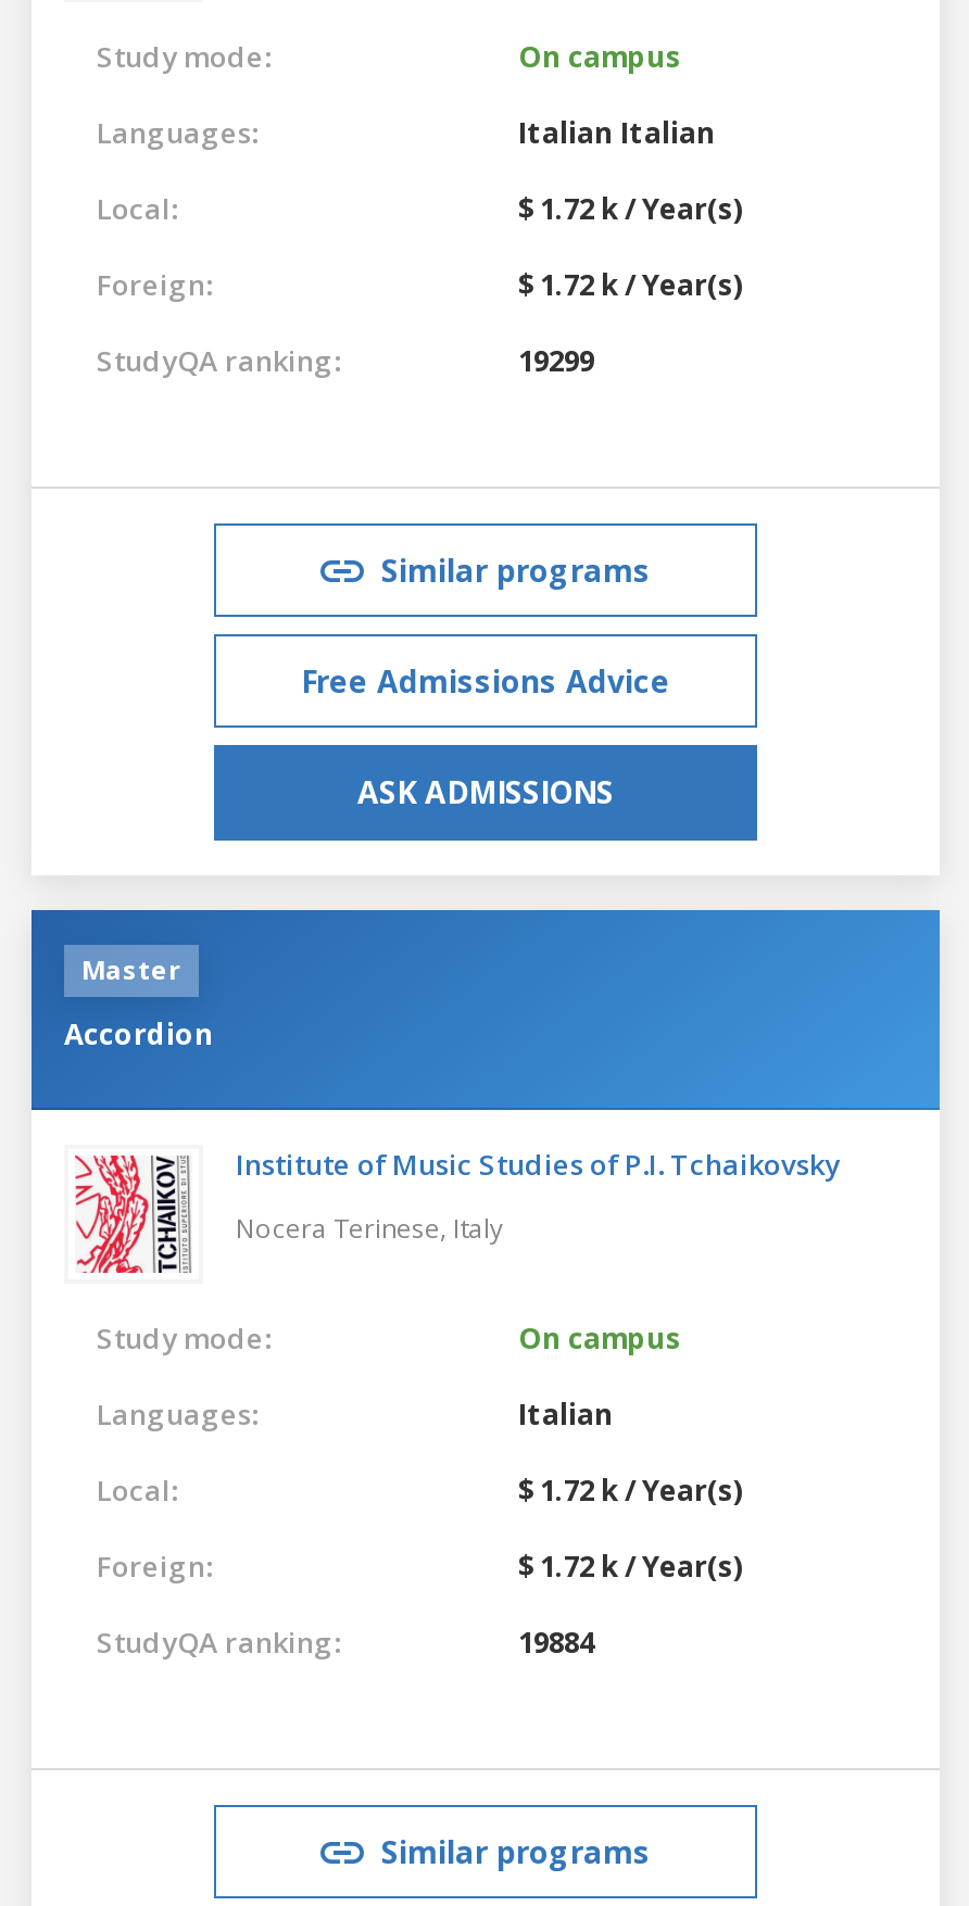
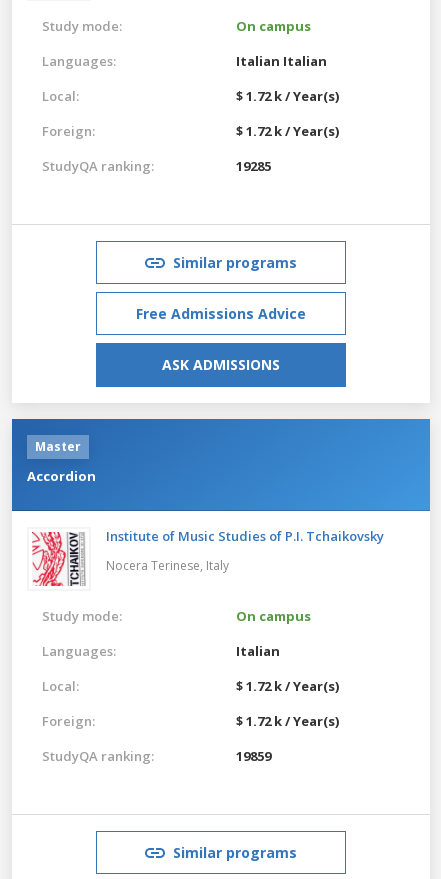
- 19299
+ 19285

- 19884
+ 19859
